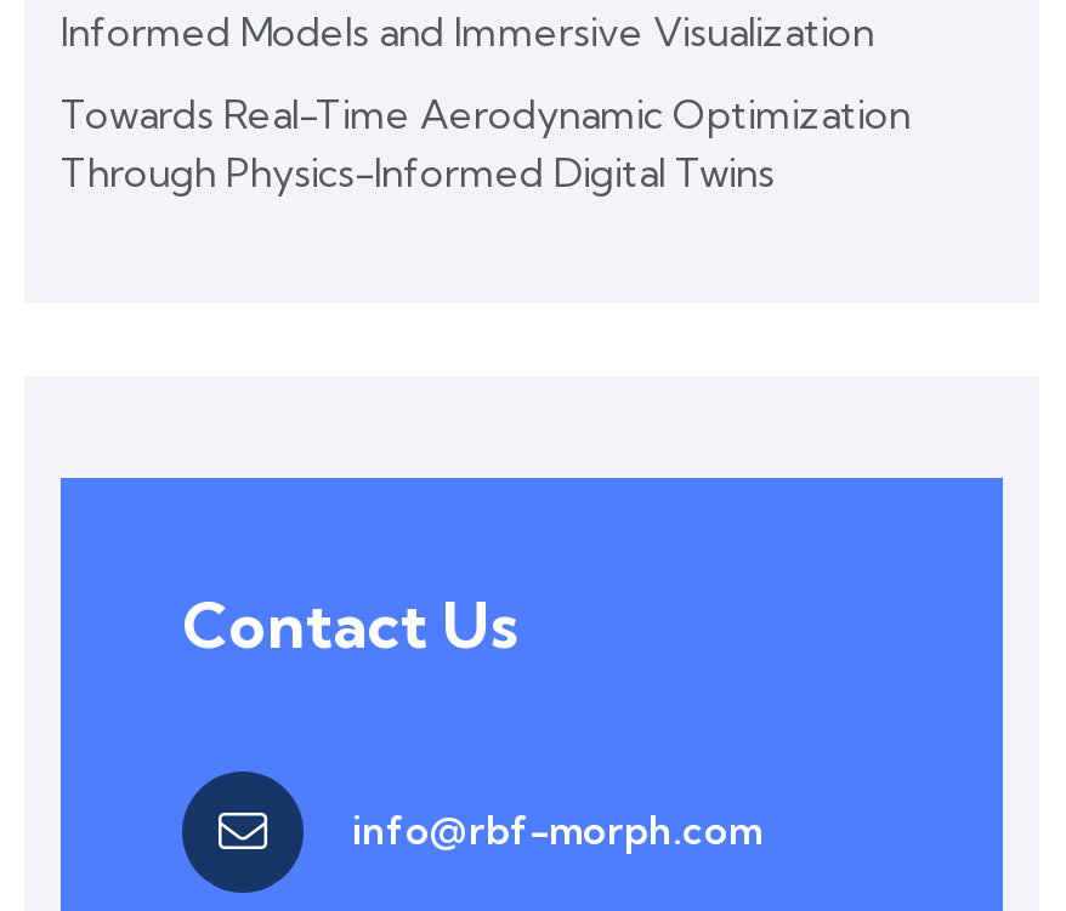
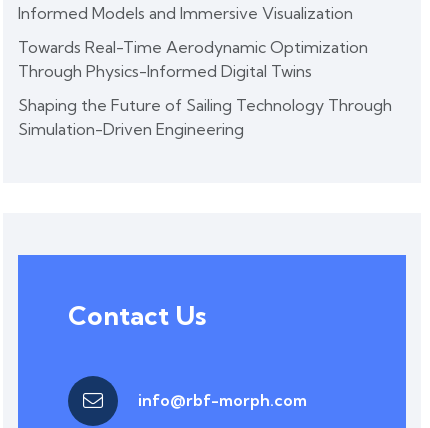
+ Shaping the Future of Sailing Technology Through
+ Simulation-Driven Engineering
